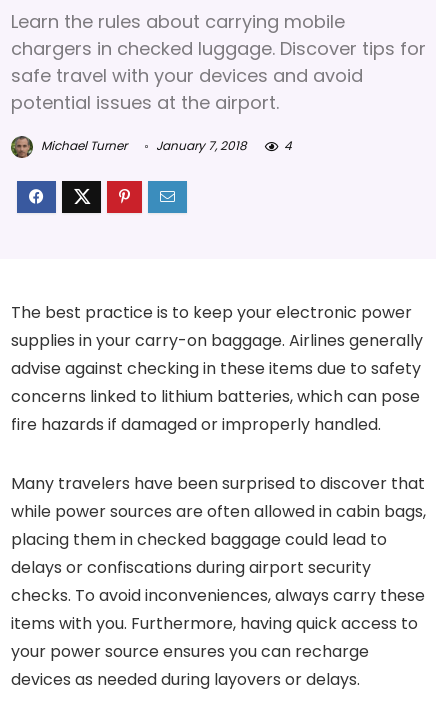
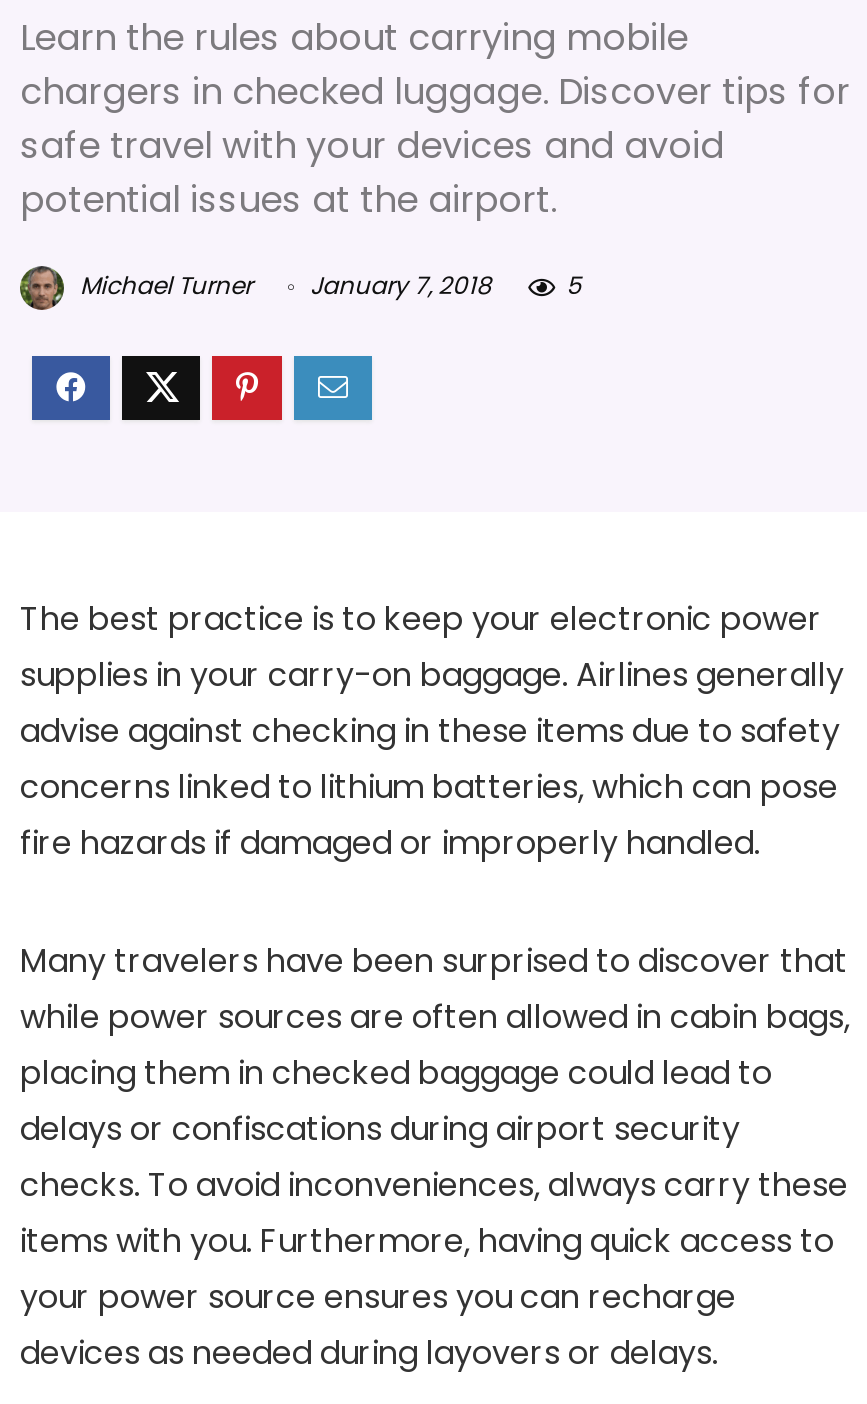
- 4
+ 5
